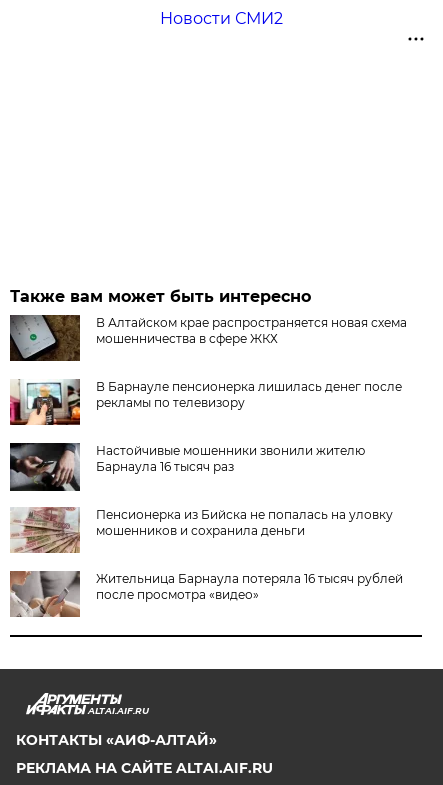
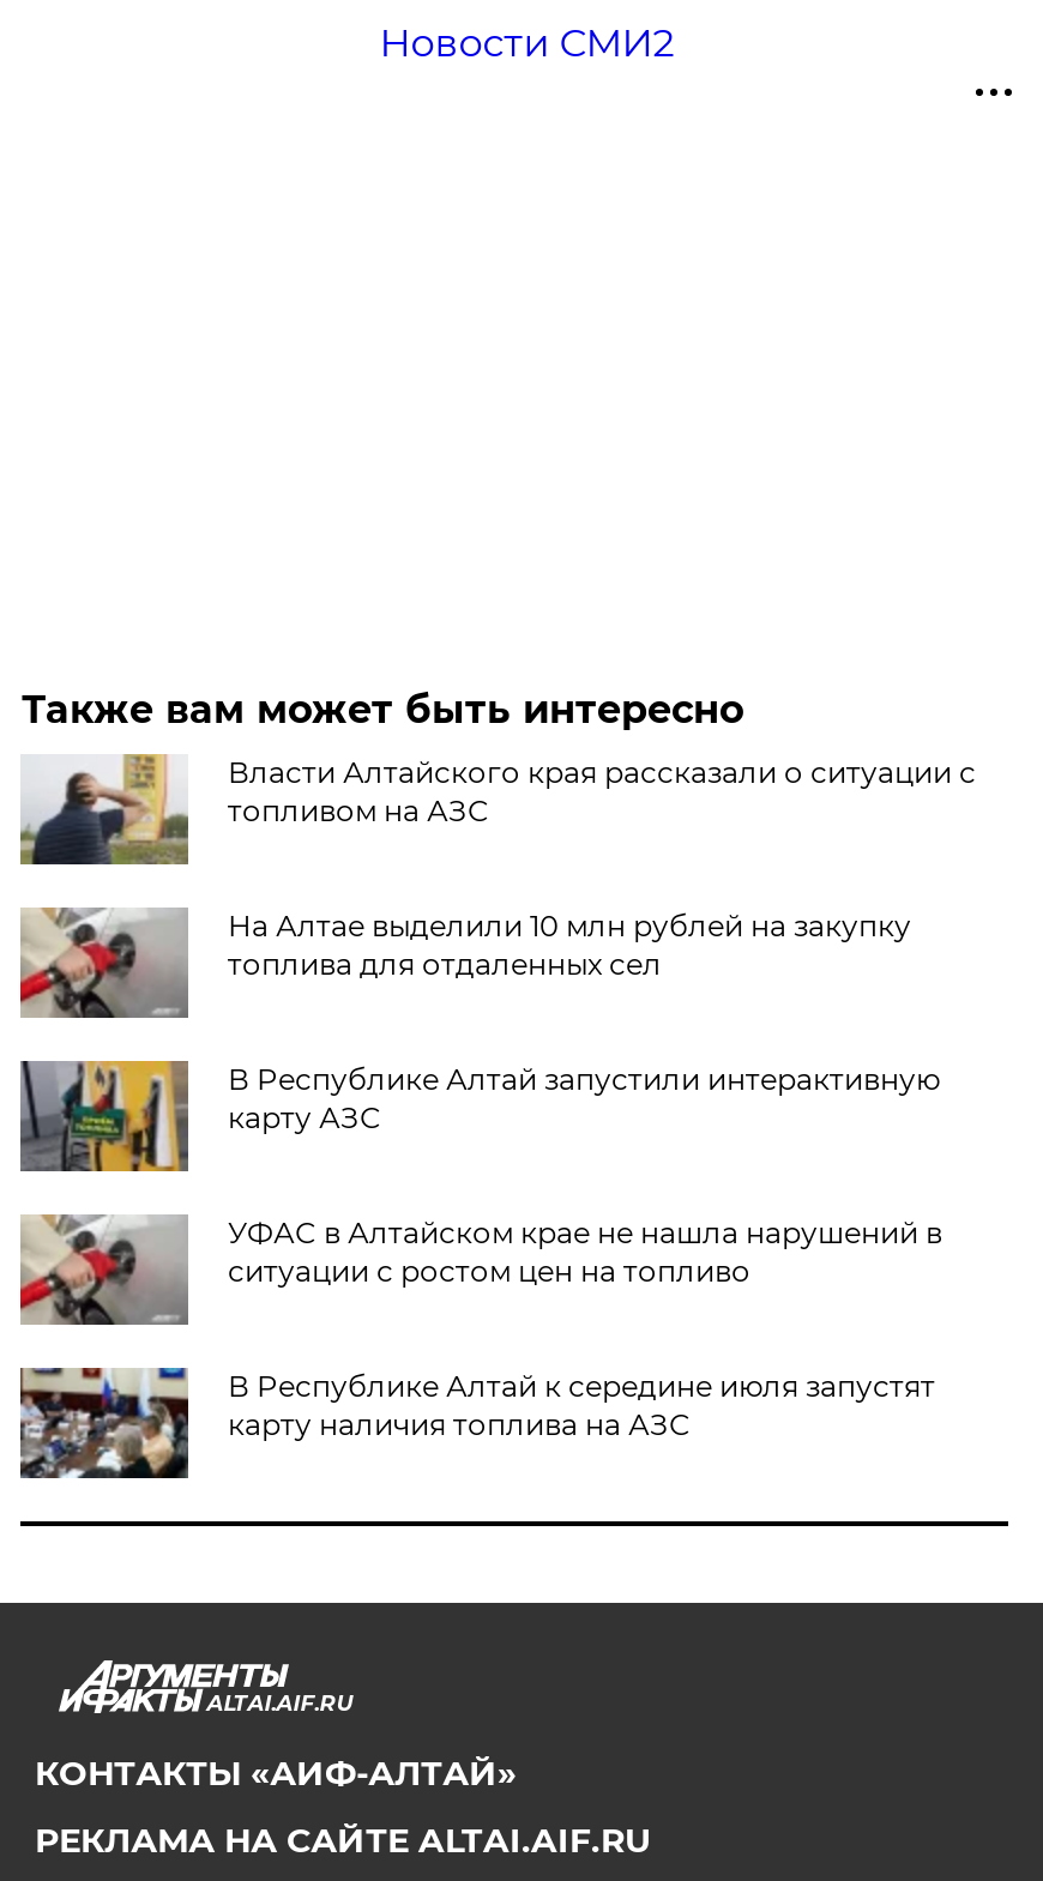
- [image]
- В Алтайском крае распространяется новая схема
- мошенничества в сфере ЖКХ
+ [image]
+ Власти Алтайского края рассказали о ситуации с
+ топливом на АЗС

- [image]
- В Барнауле пенсионерка лишилась денег после
- рекламы по телевизору
+ [image]
+ На Алтае выделили 10 млн рублей на закупку
+ топлива для отдаленных сел

- [image]
- Настойчивые мошенники звонили жителю
- Барнаула 16 тысяч раз
+ [image]
+ В Республике Алтай запустили интерактивную
+ карту АЗС

- [image]
- Пенсионерка из Бийска не попалась на уловку
- мошенников и сохранила деньги
+ [image]
+ УФАС в Алтайском крае не нашла нарушений в
+ ситуации с ростом цен на топливо

- [image]
- Жительница Барнаула потеряла 16 тысяч рублей
- после просмотра «видео»
+ [image]
+ В Республике Алтай к середине июля запустят
+ карту наличия топлива на АЗС
